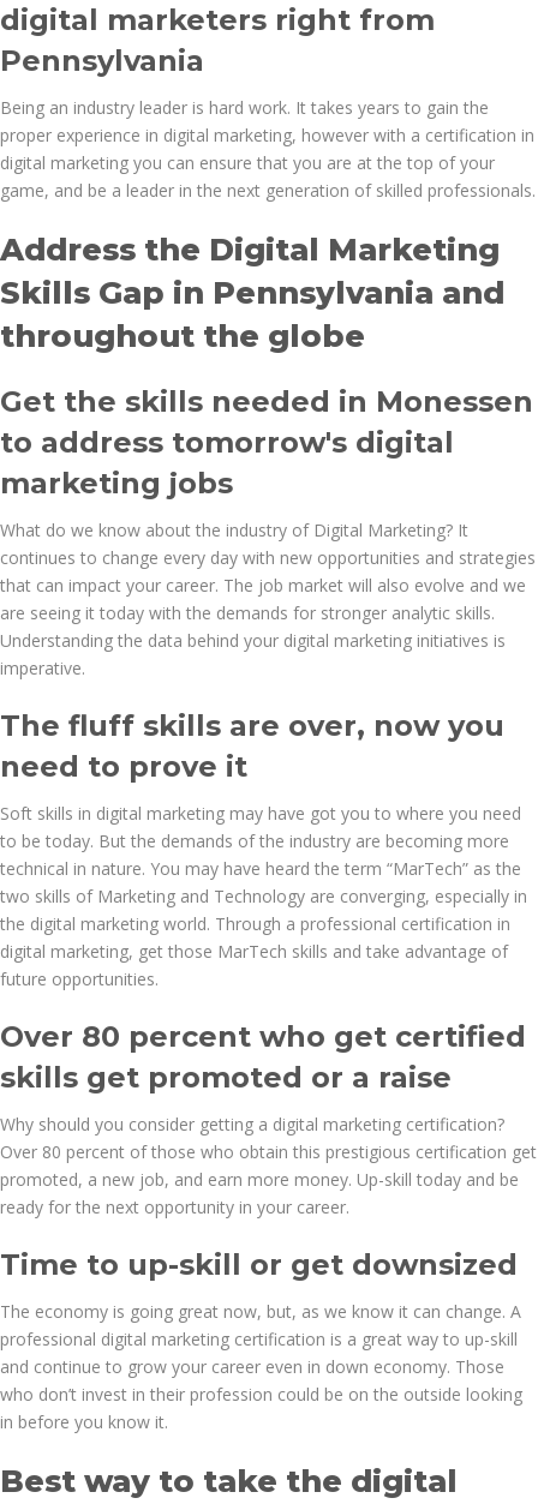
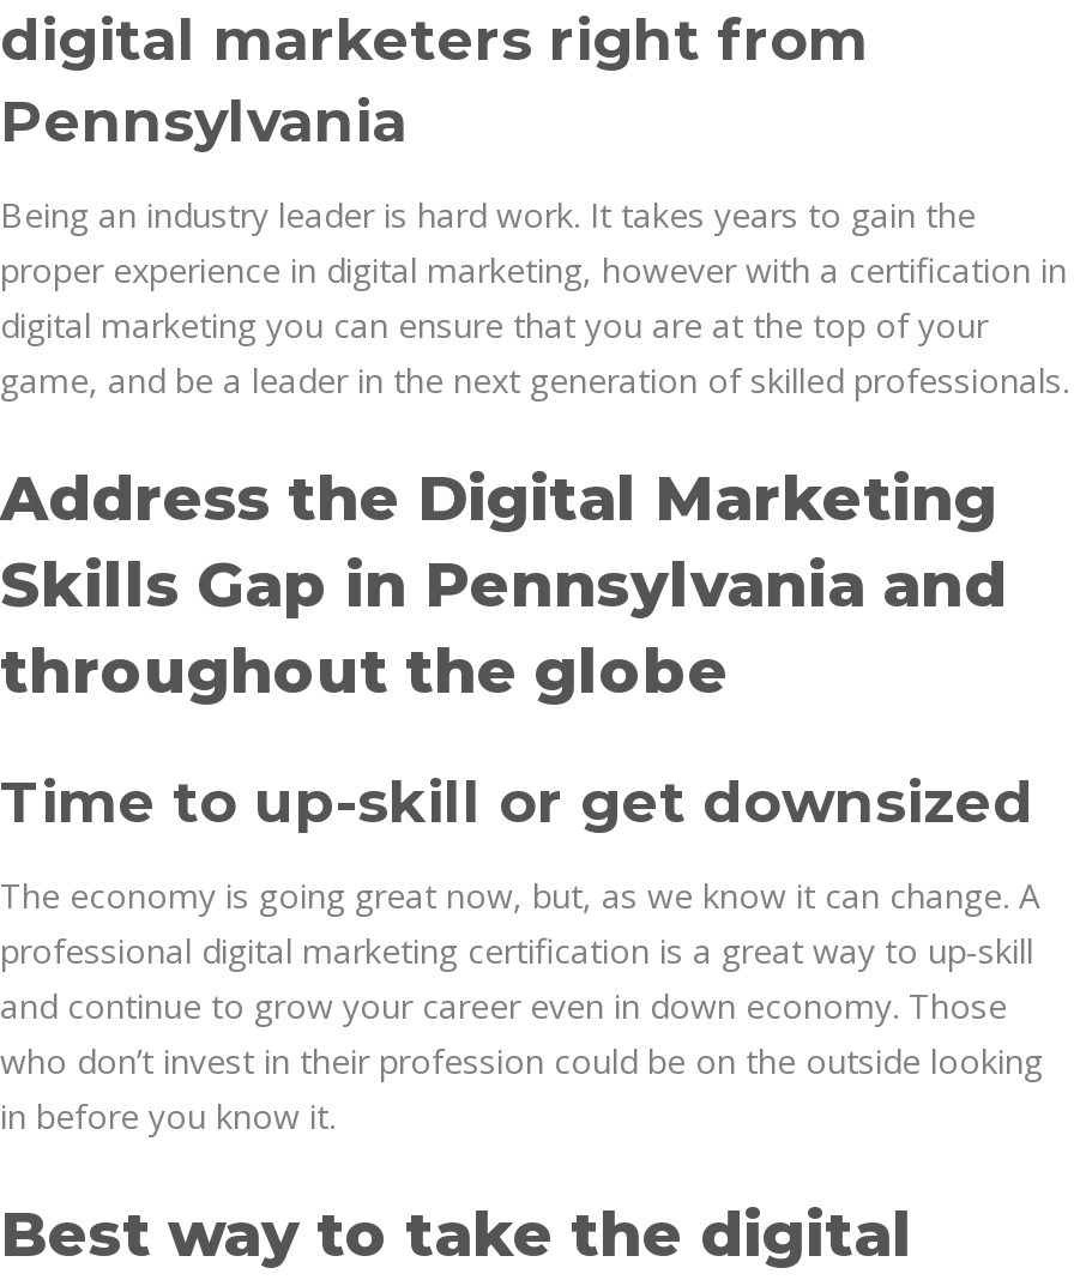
- Get the skills needed in Monessen
- to address tomorrow's digital
- marketing jobs
- What do we know about the industry of Digital Marketing? It
- continues to change every day with new opportunities and strategies
- that can impact your career. The job market will also evolve and we
- are seeing it today with the demands for stronger analytic skills.
- Understanding the data behind your digital marketing initiatives is
- imperative.
- The fluff skills are over, now you
- need to prove it
- Soft skills in digital marketing may have got you to where you need
- to be today. But the demands of the industry are becoming more
- technical in nature. You may have heard the term “MarTech” as the
- two skills of Marketing and Technology are converging, especially in
- the digital marketing world. Through a professional certification in
- digital marketing, get those MarTech skills and take advantage of
- future opportunities.
- Over 80 percent who get certified
- skills get promoted or a raise
- Why should you consider getting a digital marketing certification?
- Over 80 percent of those who obtain this prestigious certification get
- promoted, a new job, and earn more money. Up-skill today and be
- ready for the next opportunity in your career.
